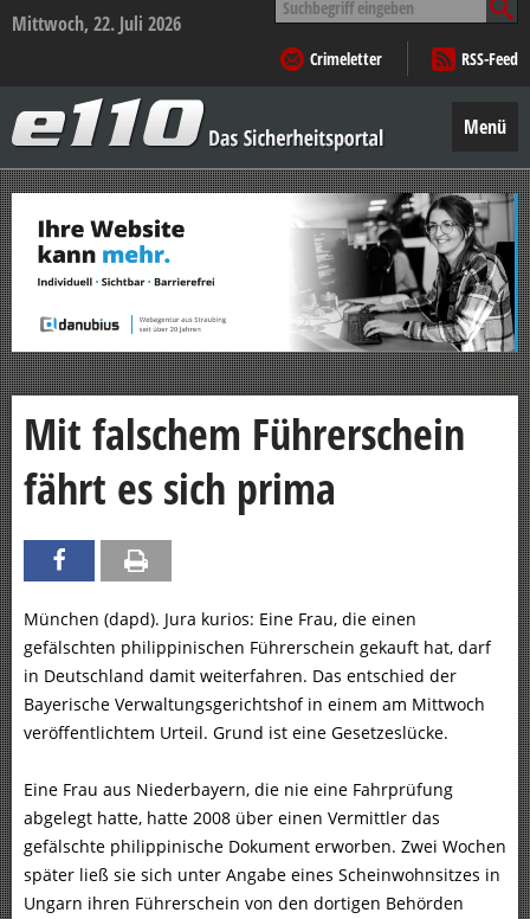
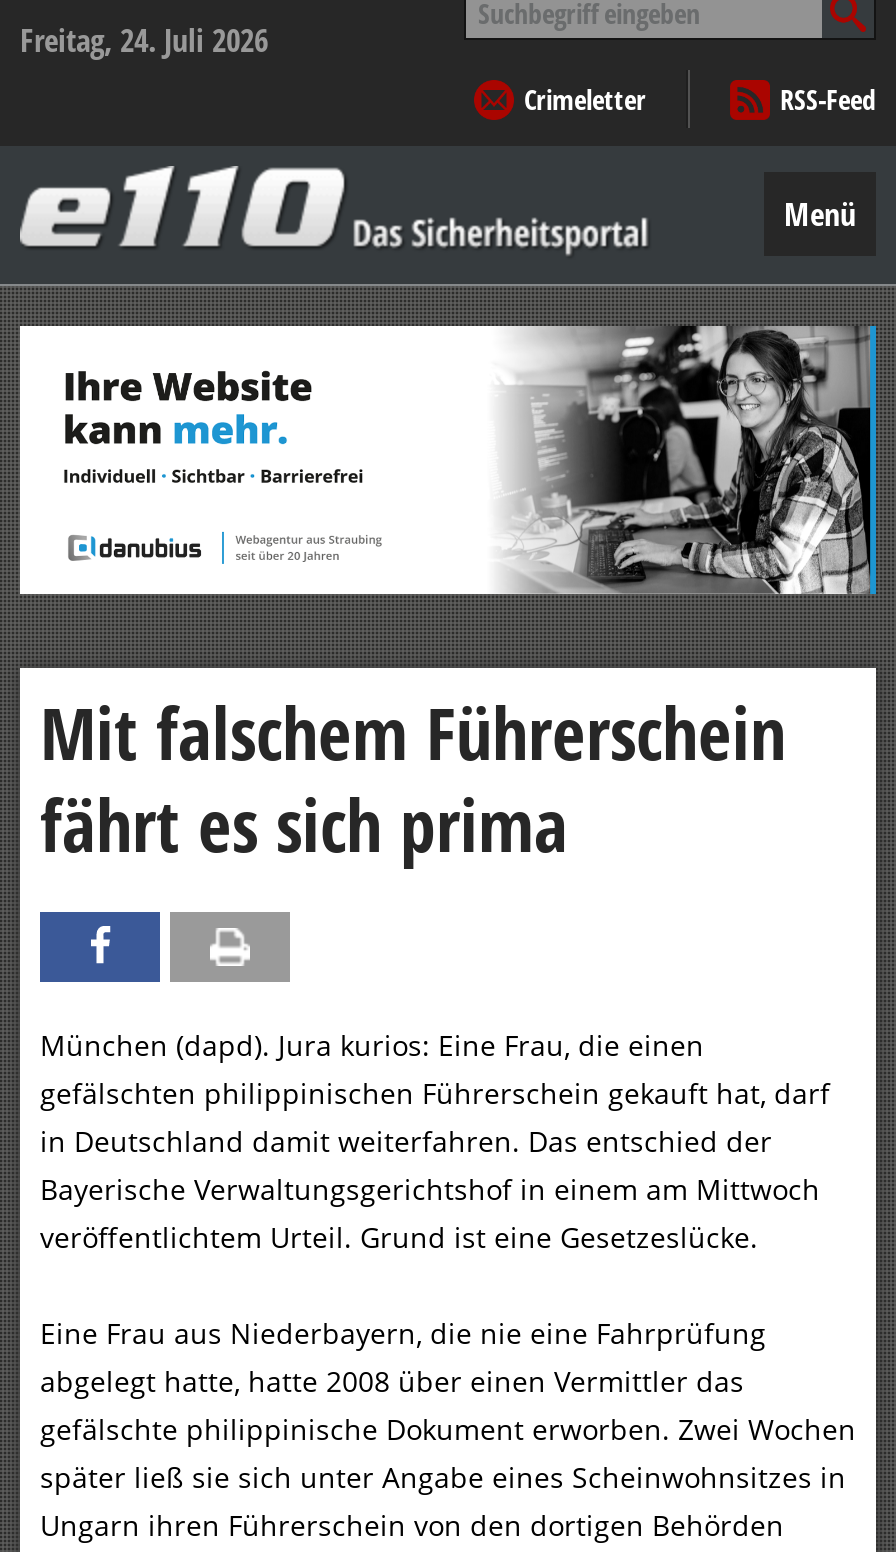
- Mittwoch, 22. Juli 2026
+ Freitag, 24. Juli 2026
